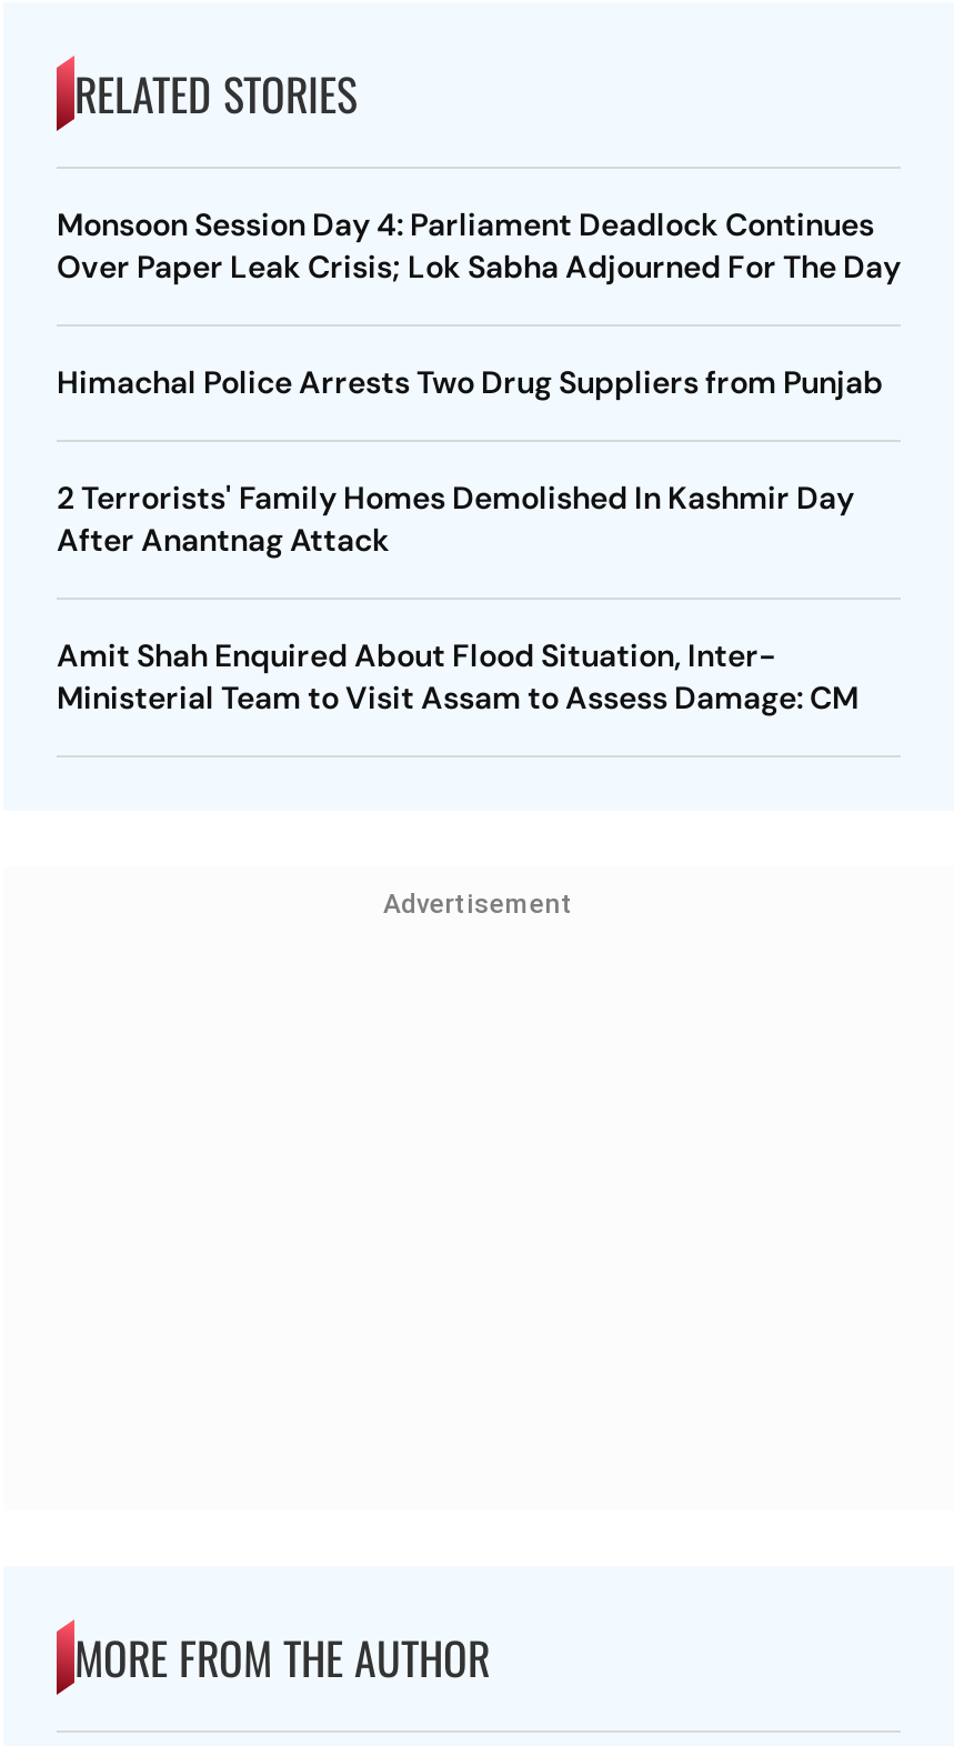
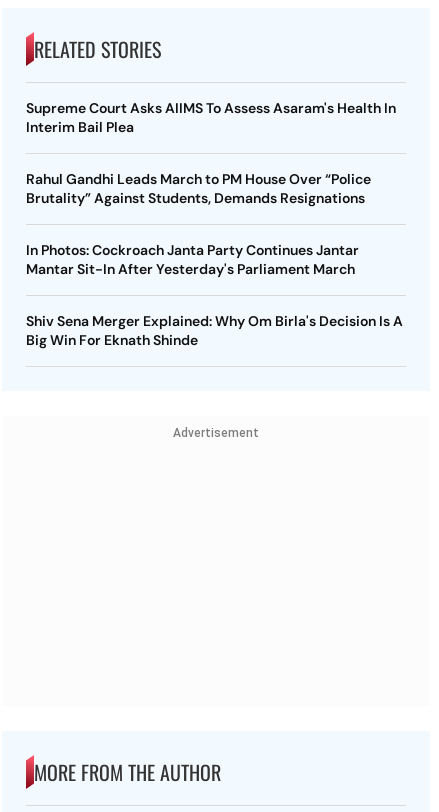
- Monsoon Session Day 4: Parliament Deadlock Continues
- Over Paper Leak Crisis; Lok Sabha Adjourned For The Day
+ Supreme Court Asks AIIMS To Assess Asaram's Health In
+ Interim Bail Plea

- Himachal Police Arrests Two Drug Suppliers from Punjab
+ Rahul Gandhi Leads March to PM House Over “Police
+ Brutality” Against Students, Demands Resignations

- 2 Terrorists' Family Homes Demolished In Kashmir Day
- After Anantnag Attack
+ In Photos: Cockroach Janta Party Continues Jantar
+ Mantar Sit-In After Yesterday's Parliament March

- Amit Shah Enquired About Flood Situation, Inter-
- Ministerial Team to Visit Assam to Assess Damage: CM
+ Shiv Sena Merger Explained: Why Om Birla's Decision Is A
+ Big Win For Eknath Shinde
